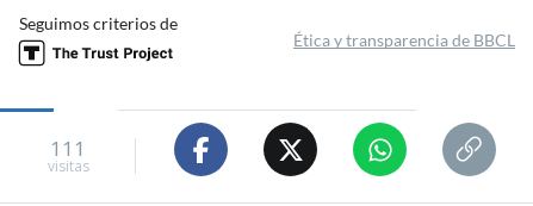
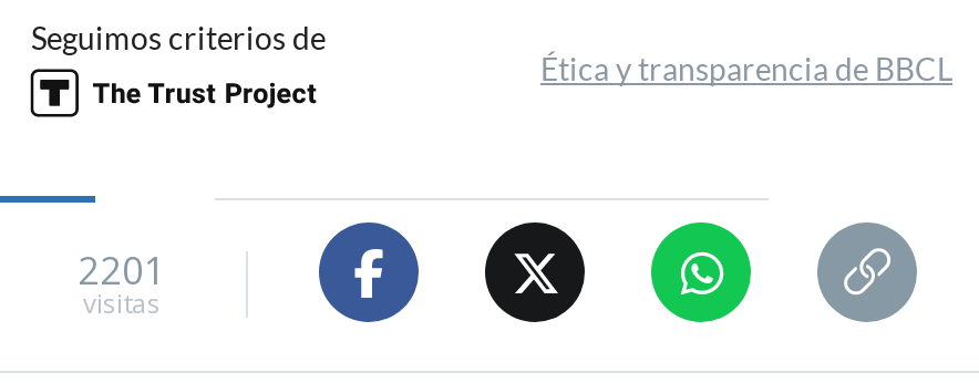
- 111
+ 2201
